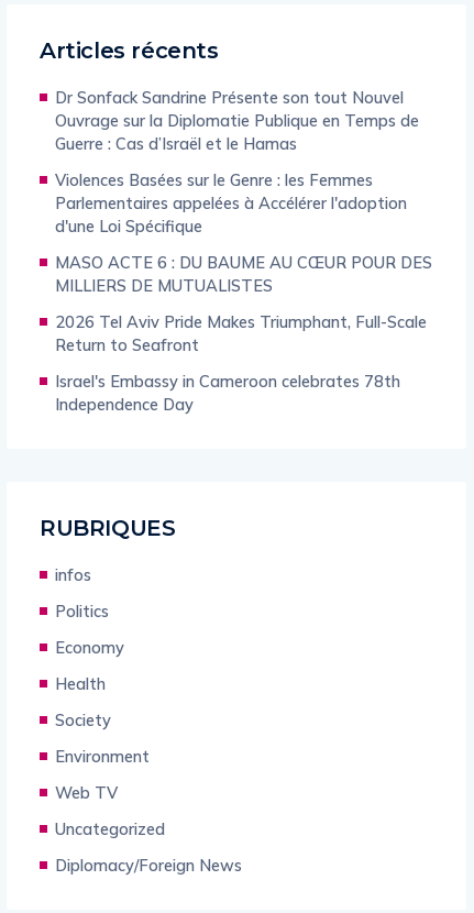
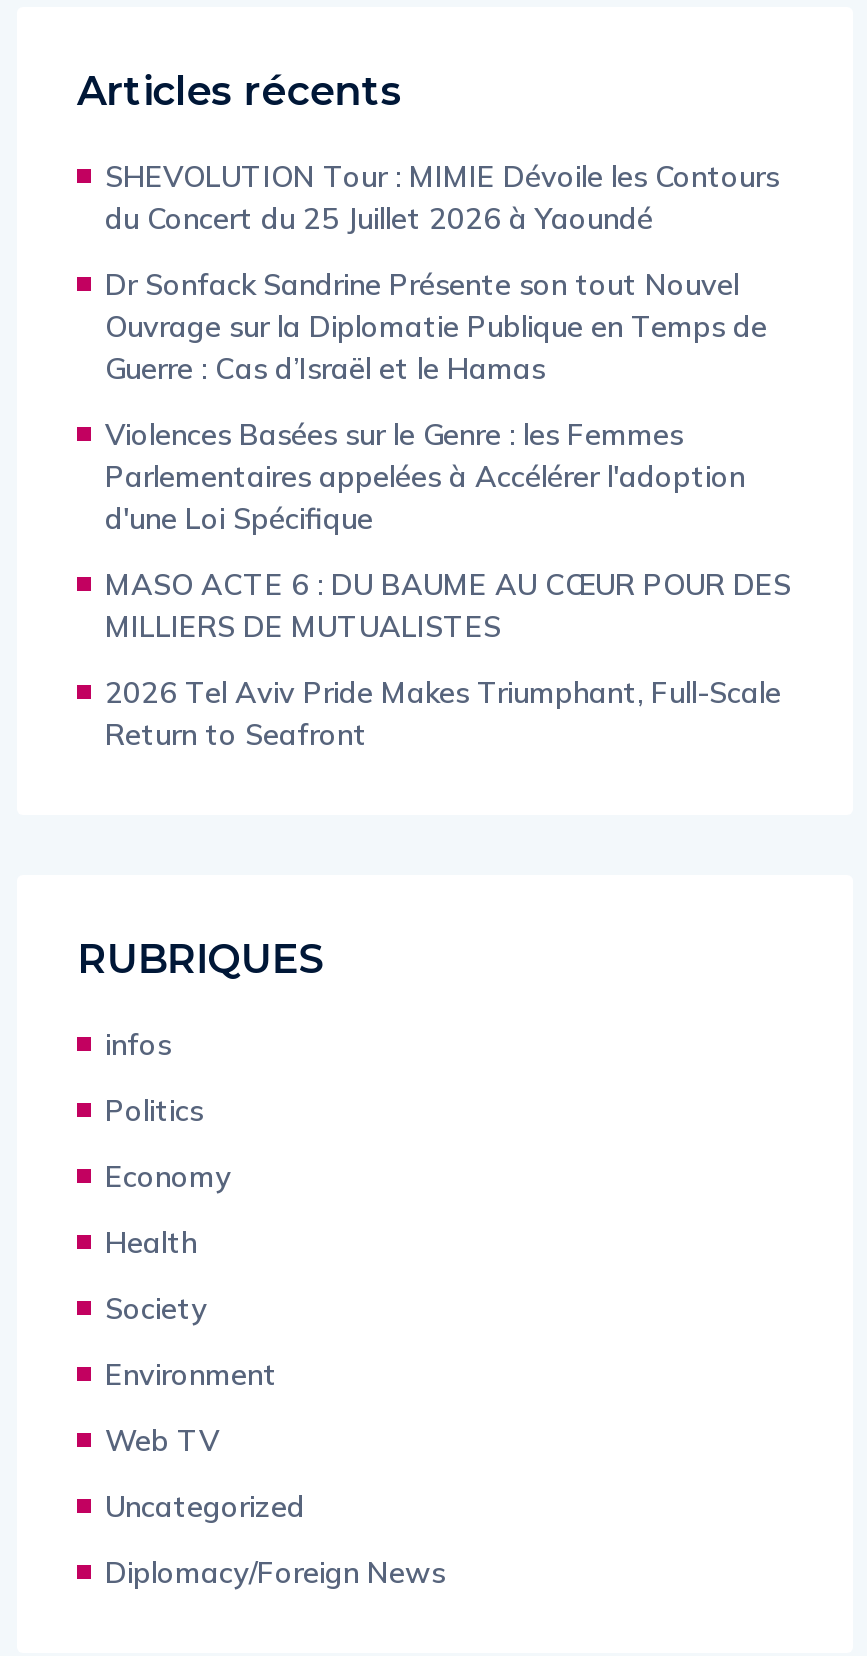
+ SHEVOLUTION Tour : MIMIE Dévoile les Contours
+ du Concert du 25 Juillet 2026 à Yaoundé

moved down: Dr Sonfack Sandrine Présente son tout Nouvel | Ouvrage sur la Diplomatie Publique en Temps de | Guerre : Cas d’Israël et le Hamas | ... | 2026 Tel Aviv Pride Makes Triumphant, Full-Scale | Return to Seafront

- Israel's Embassy in Cameroon celebrates 78th
- Independence Day
